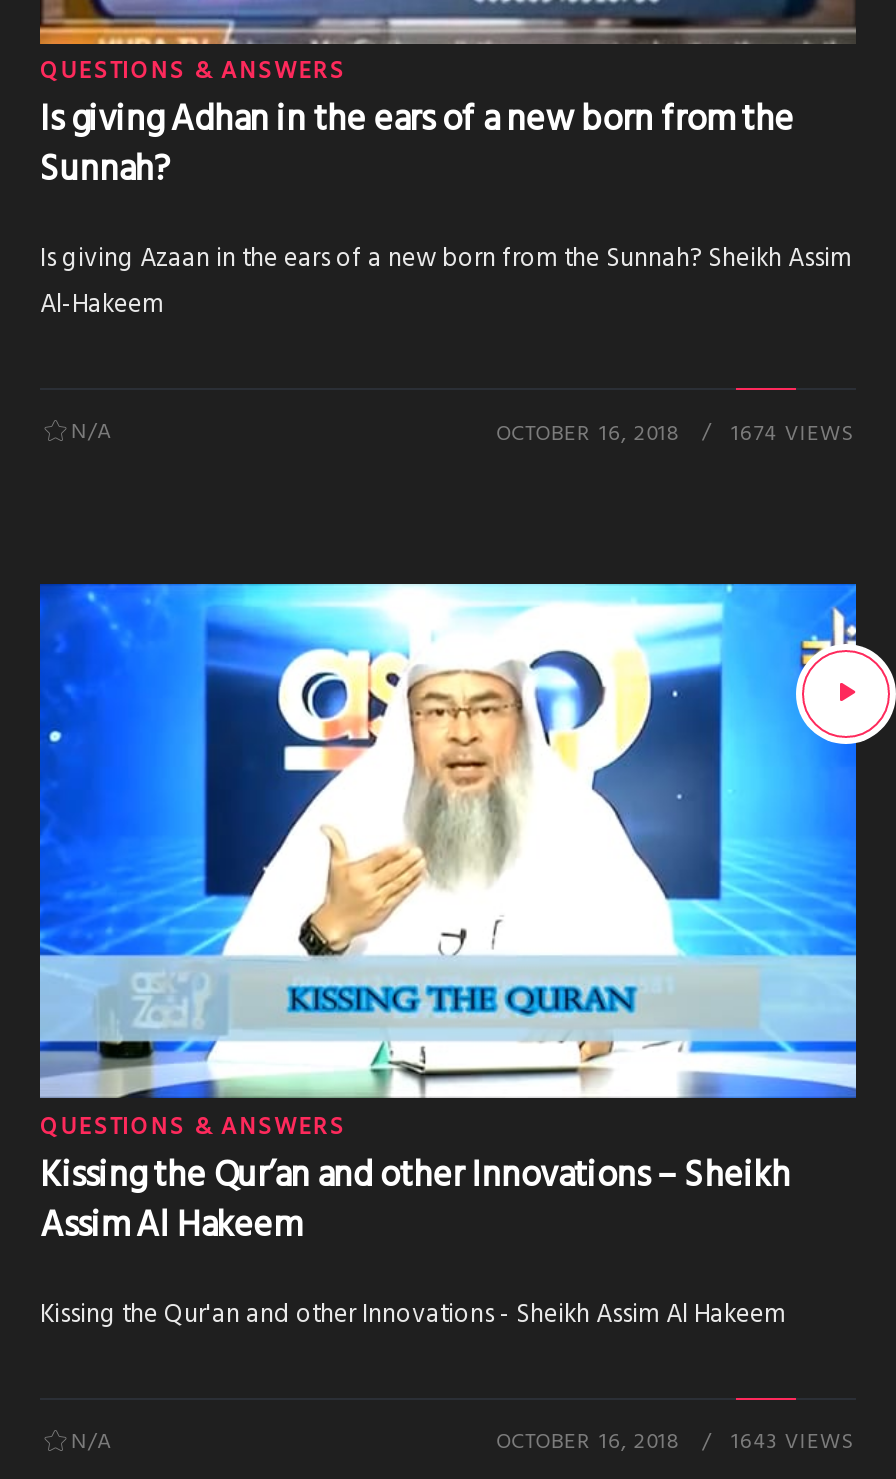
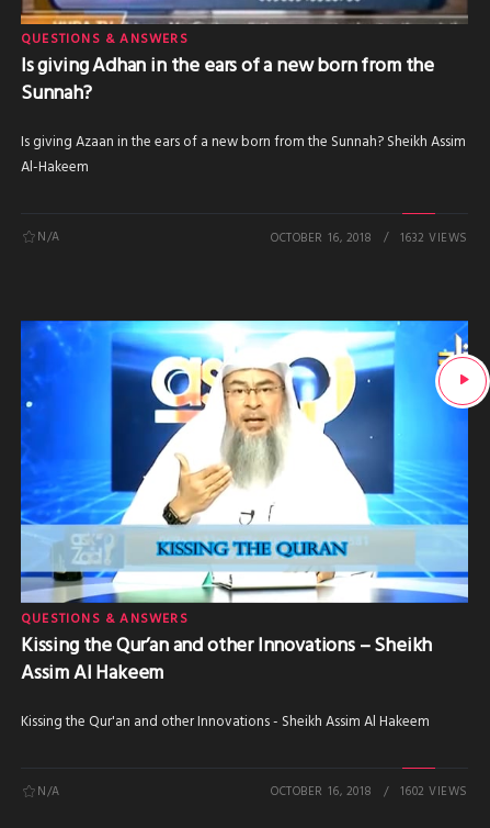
- OCTOBER 16, 2018 1674 VIEWS
+ OCTOBER 16, 2018 1632 VIEWS

- OCTOBER 16, 2018 1643 VIEWS
+ OCTOBER 16, 2018 1602 VIEWS
